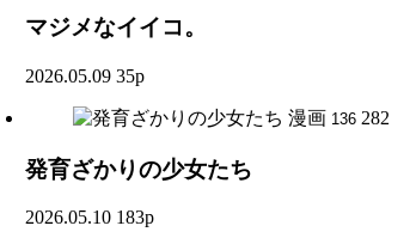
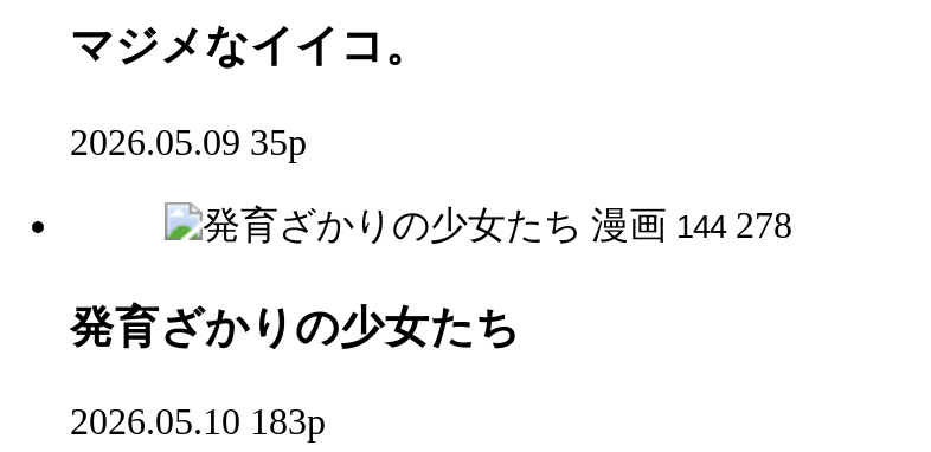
- 漫画 136 282
+ 漫画 144 278
